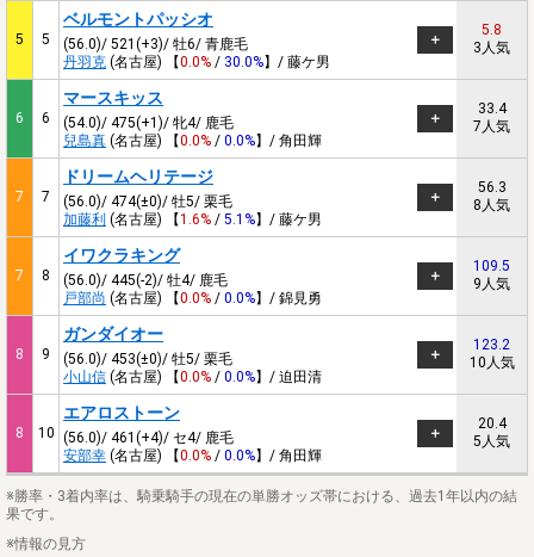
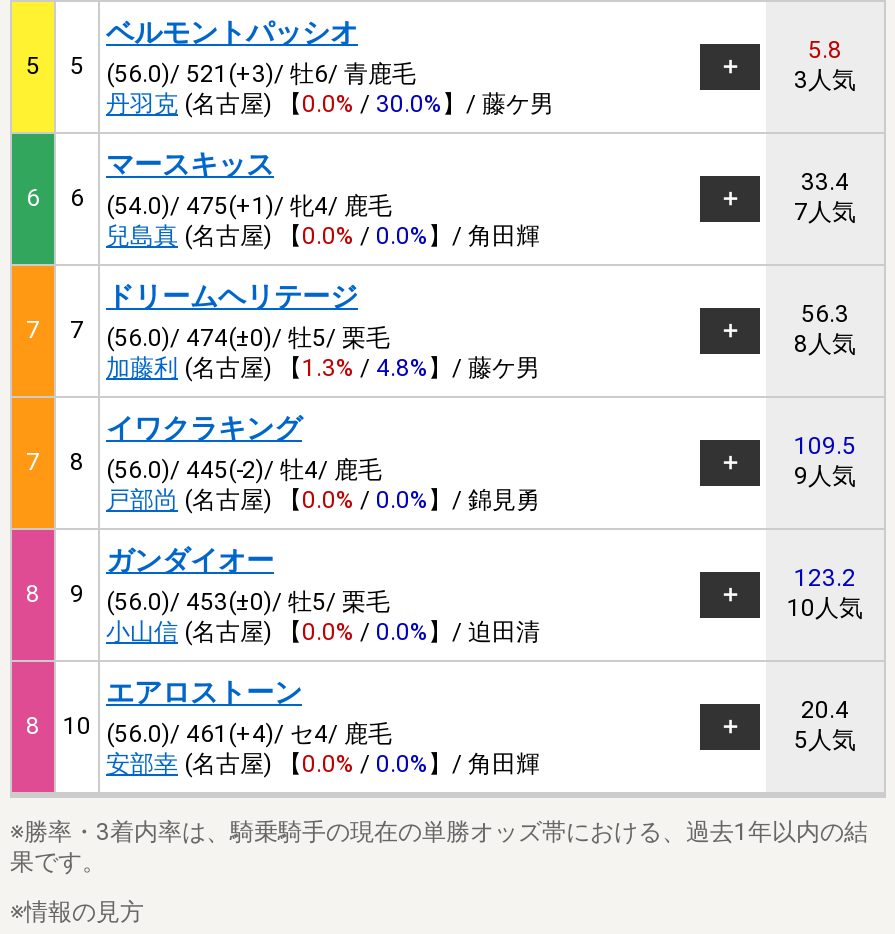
- 加藤利(名古屋) 【1.6% / 5.1%】/ 藤ケ男
+ 加藤利(名古屋) 【1.3% / 4.8%】/ 藤ケ男
